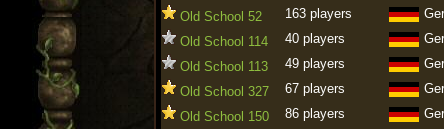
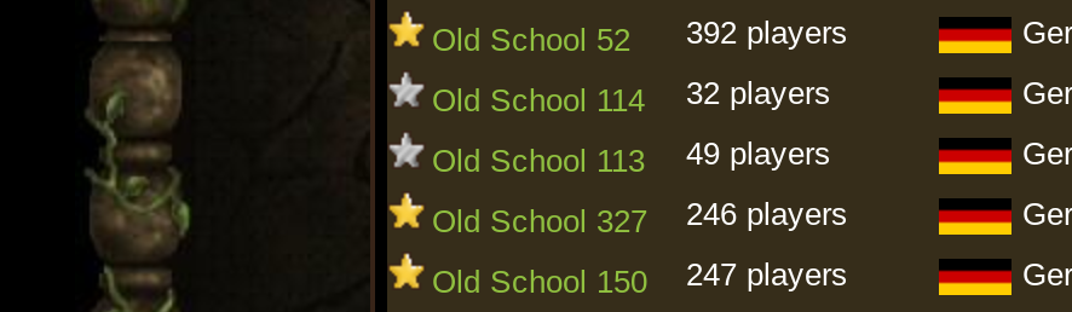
- Old School 52 163 players
+ Old School 52 392 players

- Old School 114 40 players
+ Old School 114 32 players

- Old School 327 67 players
+ Old School 327 246 players

- Old School 150 86 players
+ Old School 150 247 players
